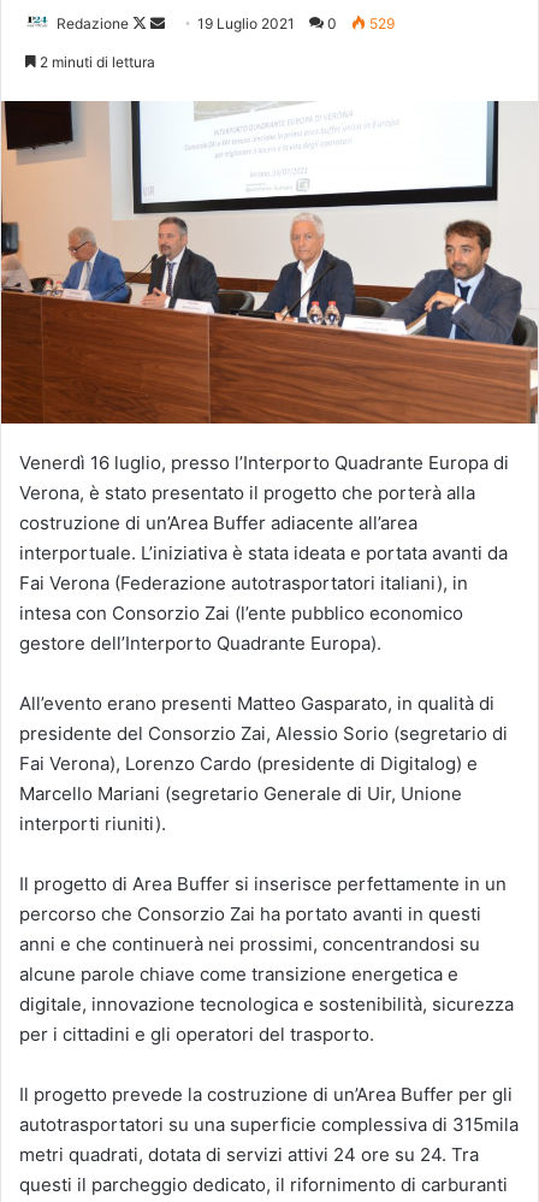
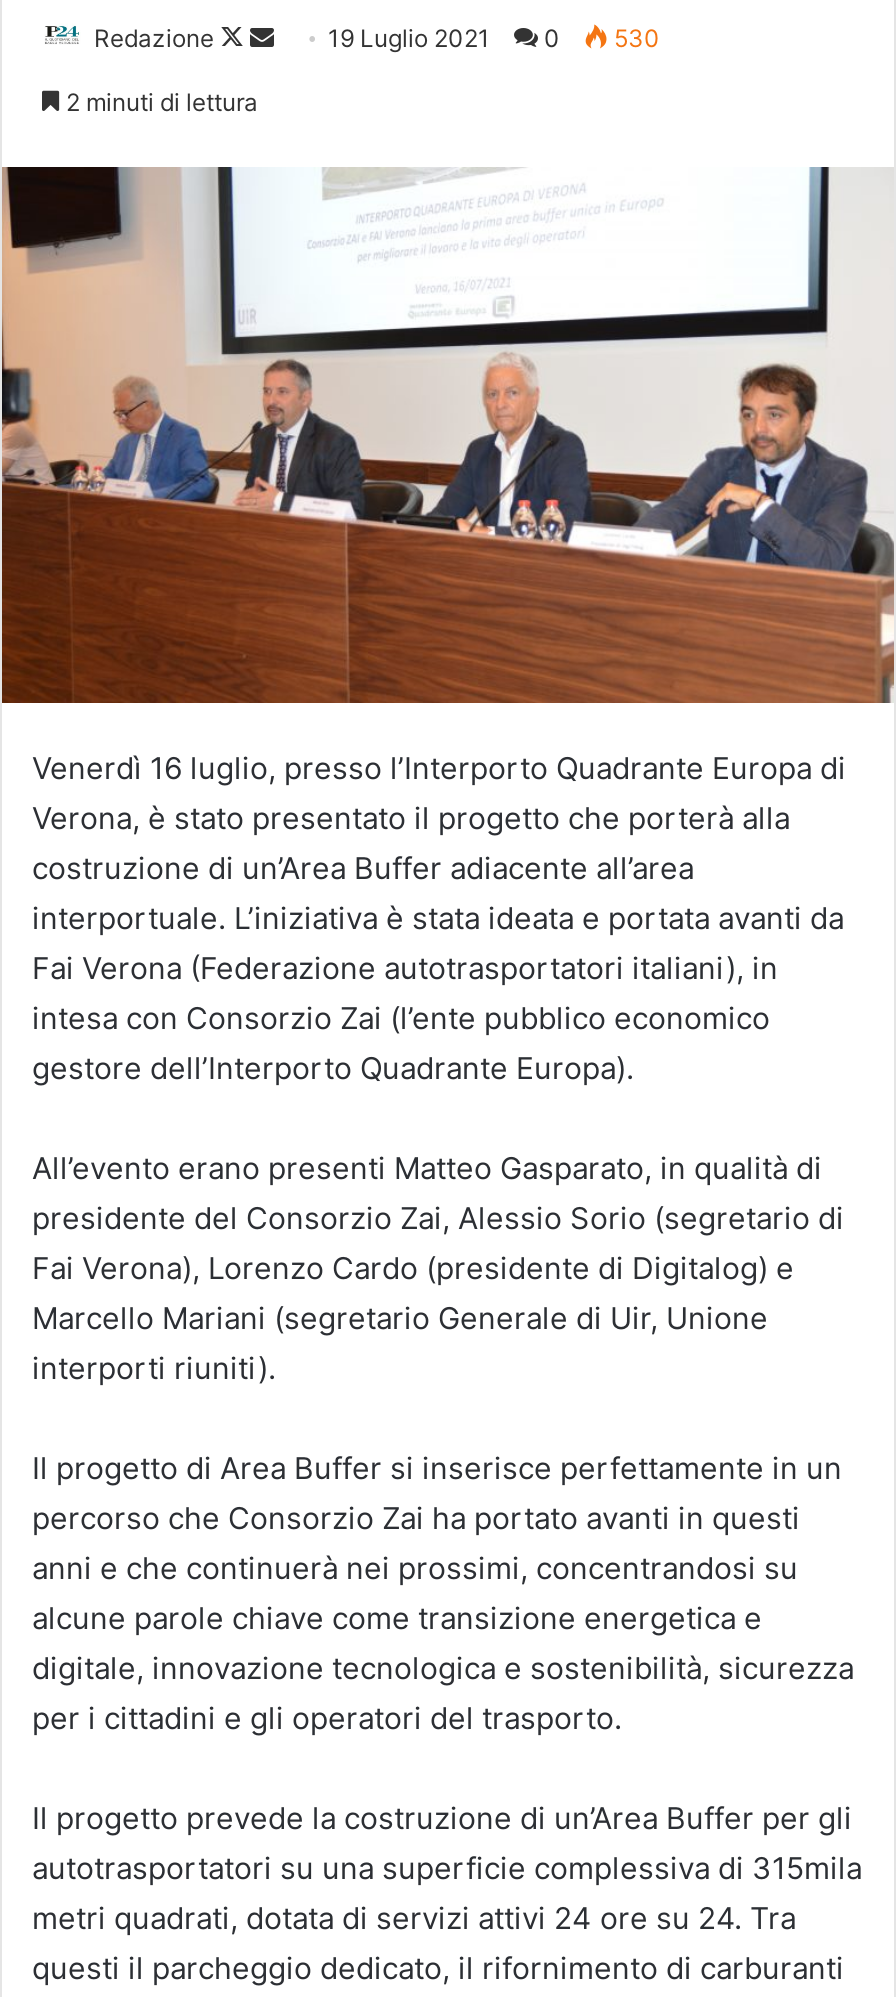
- 529
+ 530
